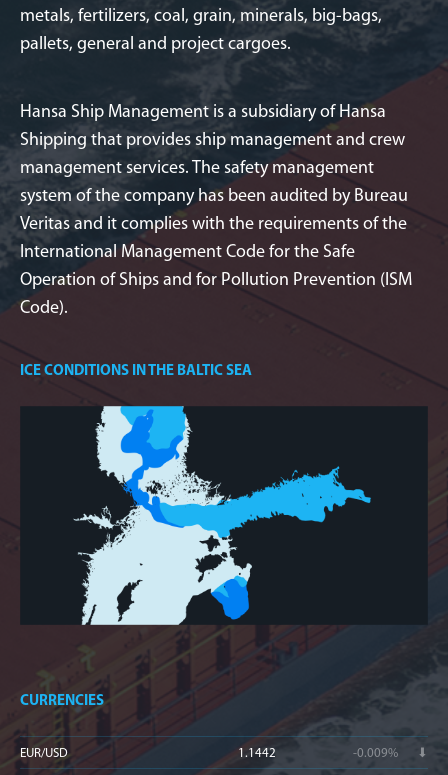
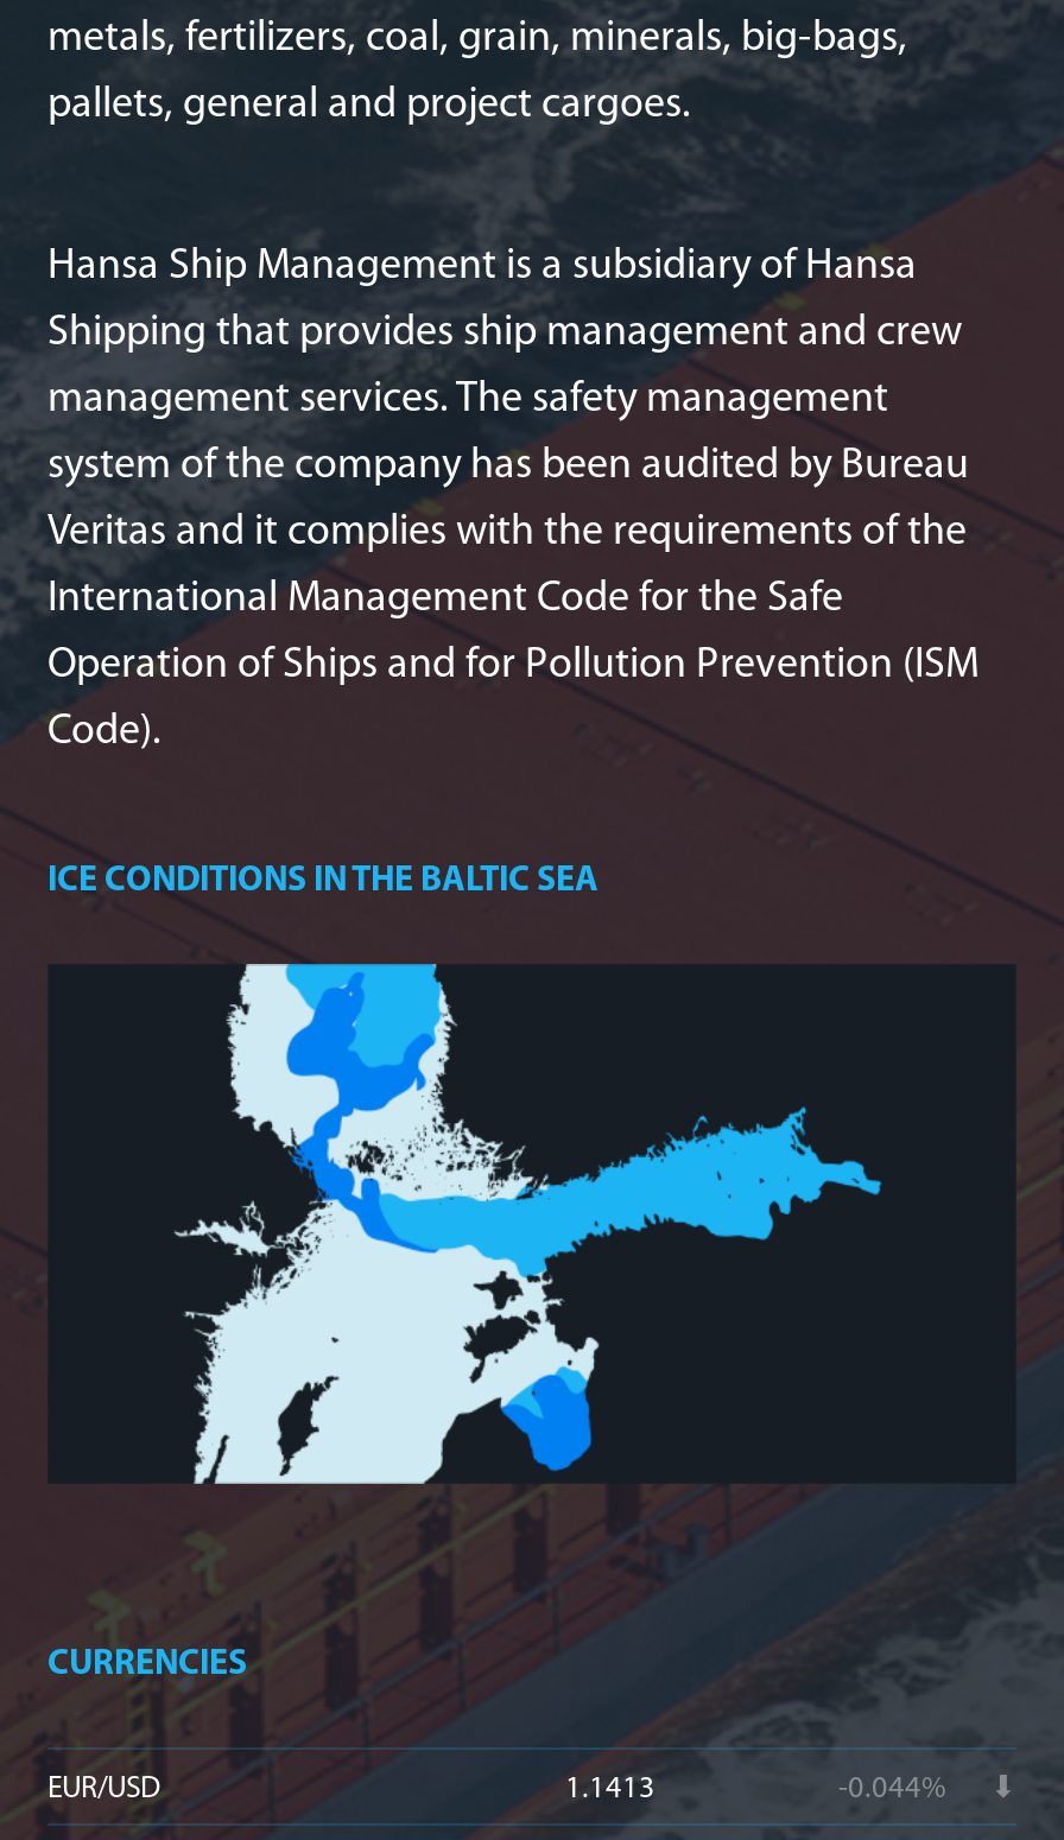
- 1.1442
+ 1.1413

- -0.009%
+ -0.044%
